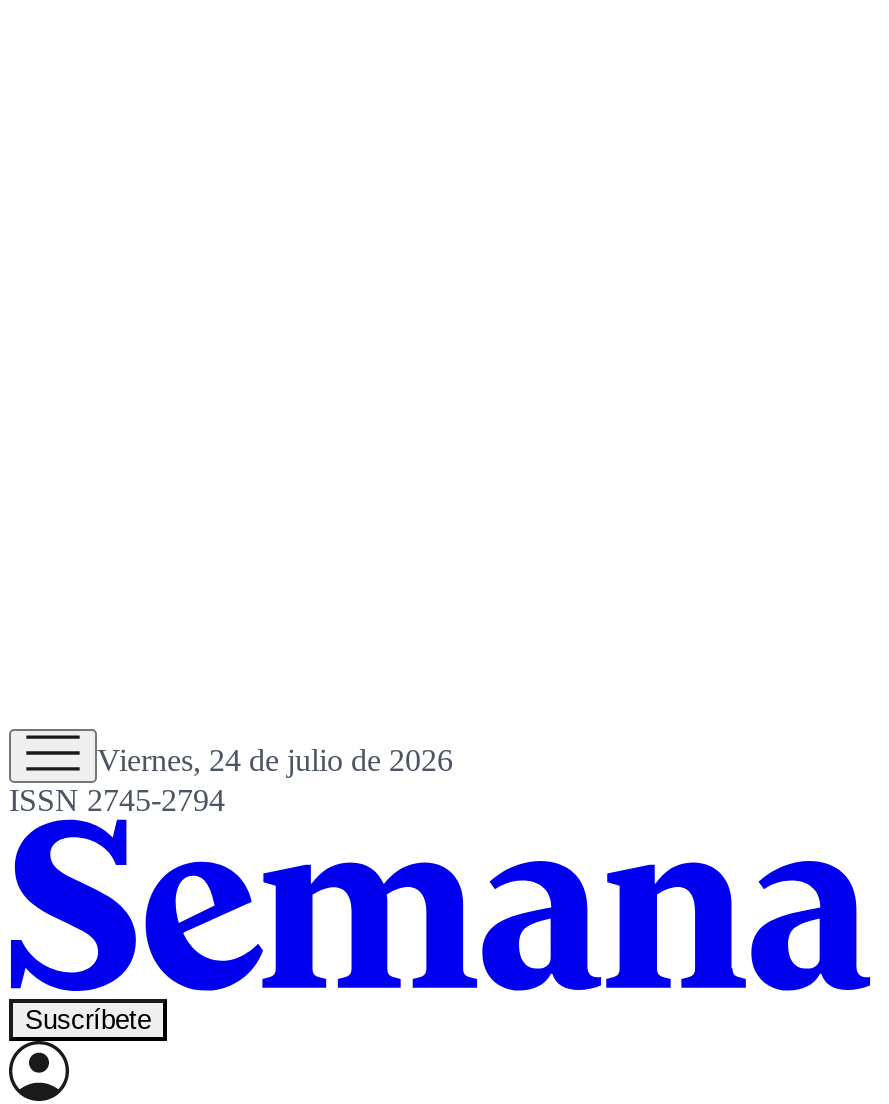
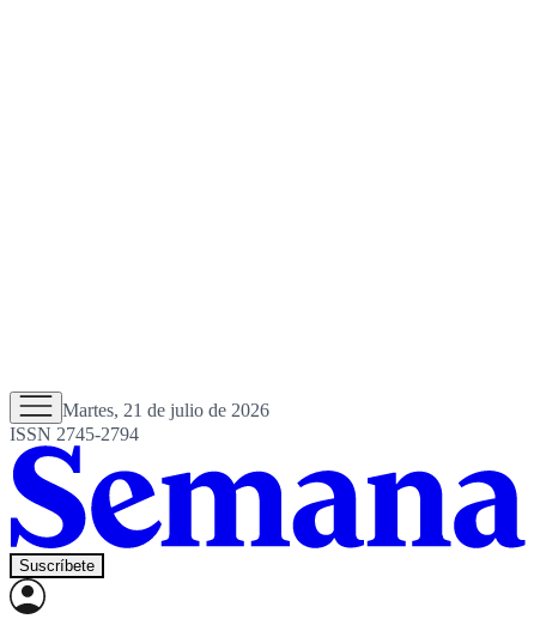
- Viernes, 24 de julio de 2026
+ Martes, 21 de julio de 2026
